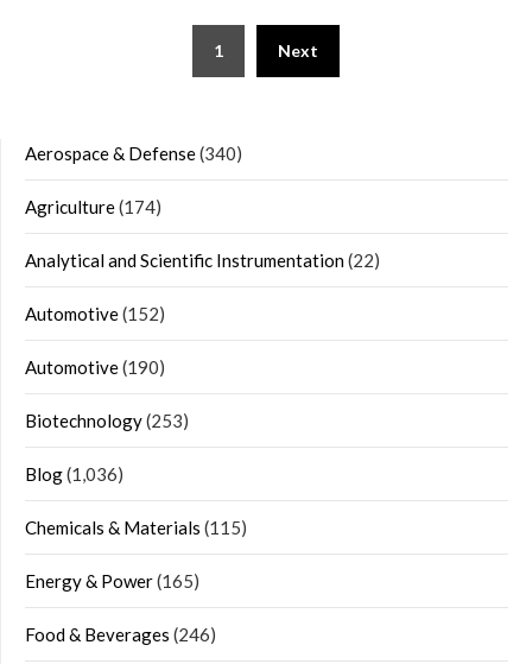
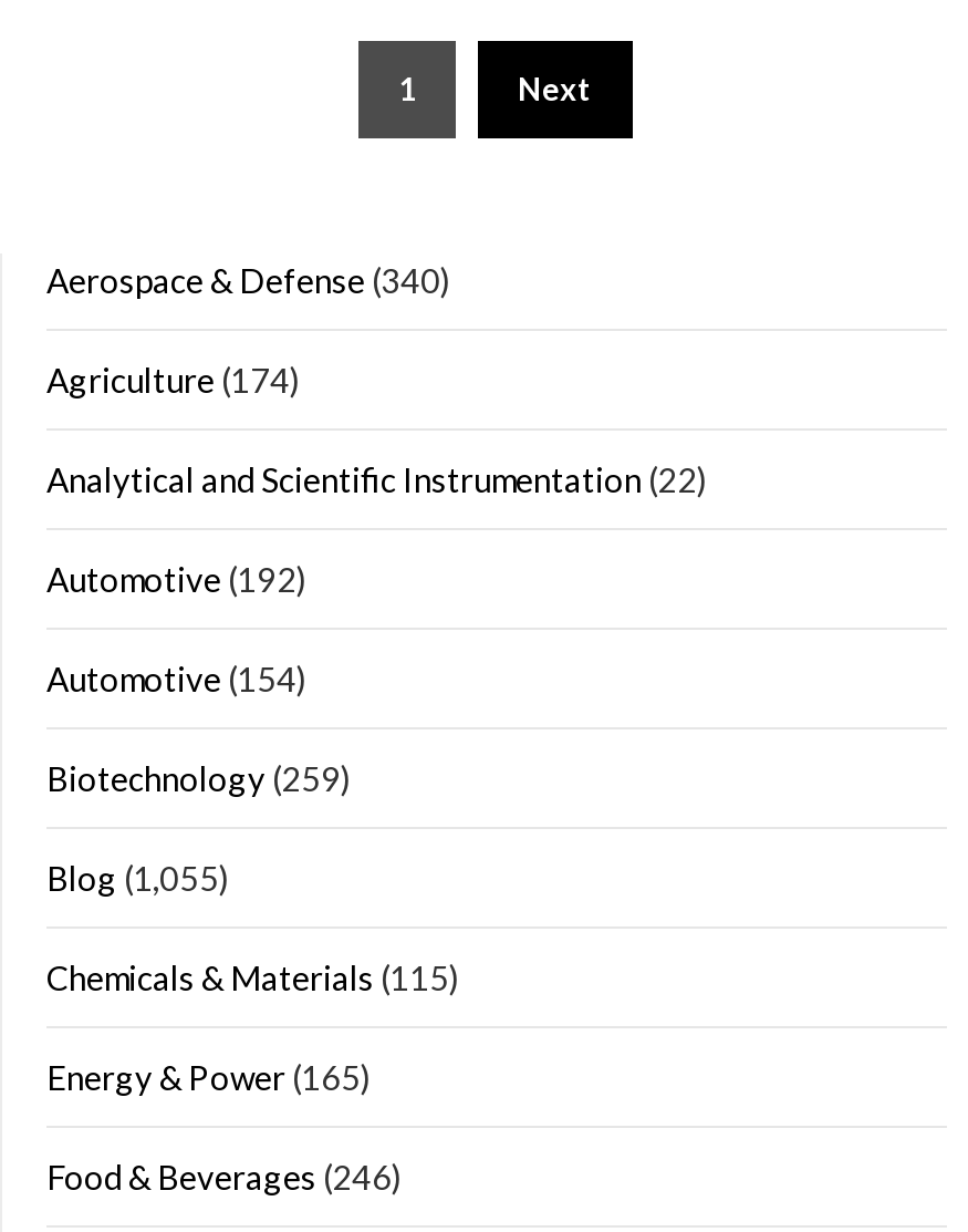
- Automotive (152)
+ Automotive (192)

- Automotive (190)
+ Automotive (154)

- Biotechnology (253)
+ Biotechnology (259)

- Blog (1,036)
+ Blog (1,055)
